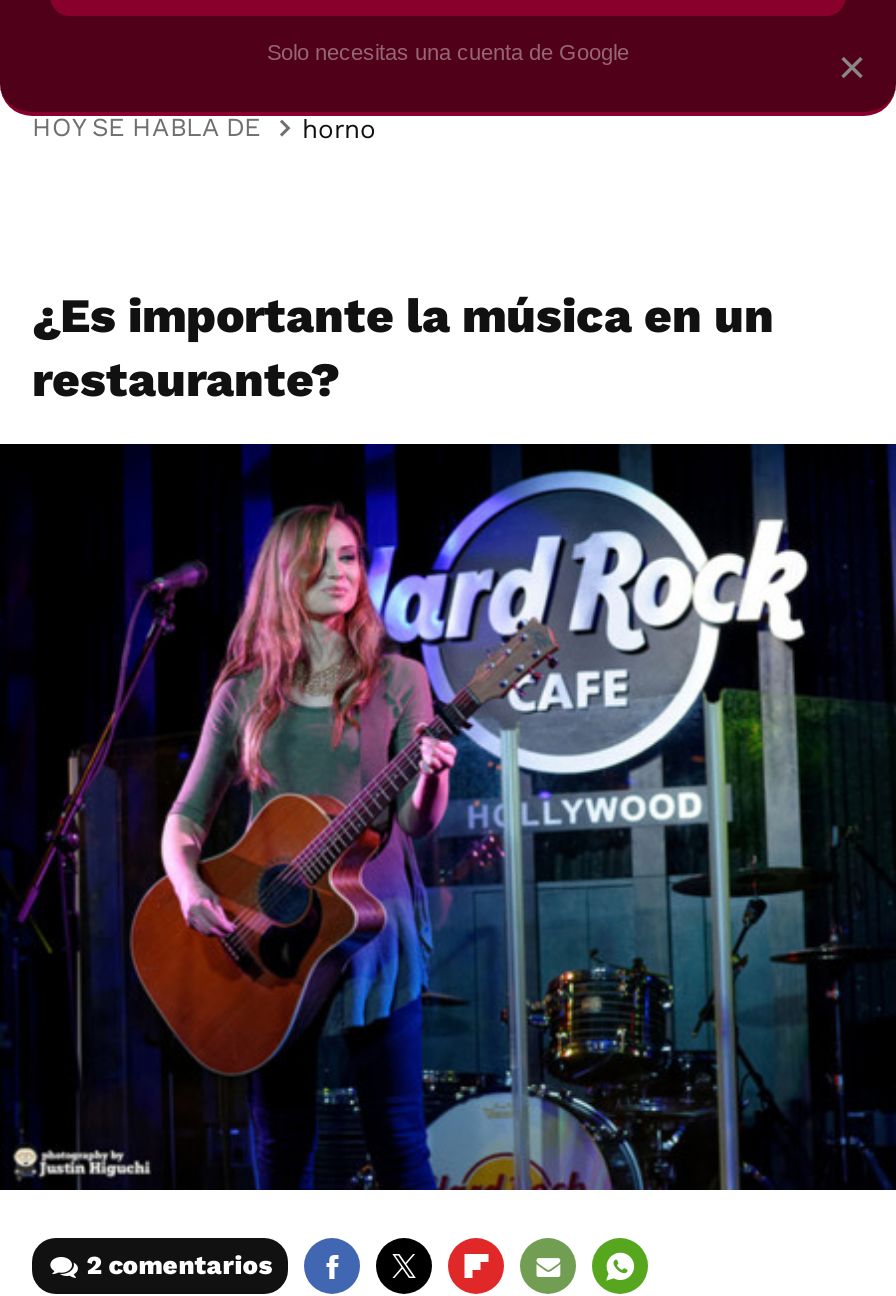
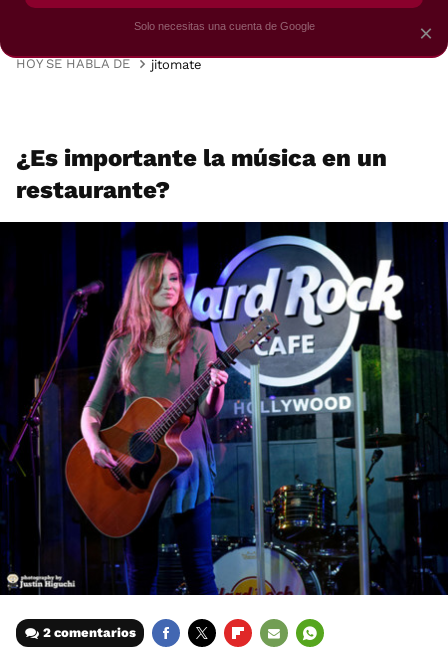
- horno
+ jitomate
